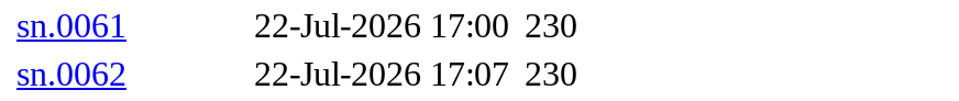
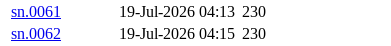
- 22-Jul-2026 17:00 230
+ 19-Jul-2026 04:13 230

- 22-Jul-2026 17:07 230
+ 19-Jul-2026 04:15 230
